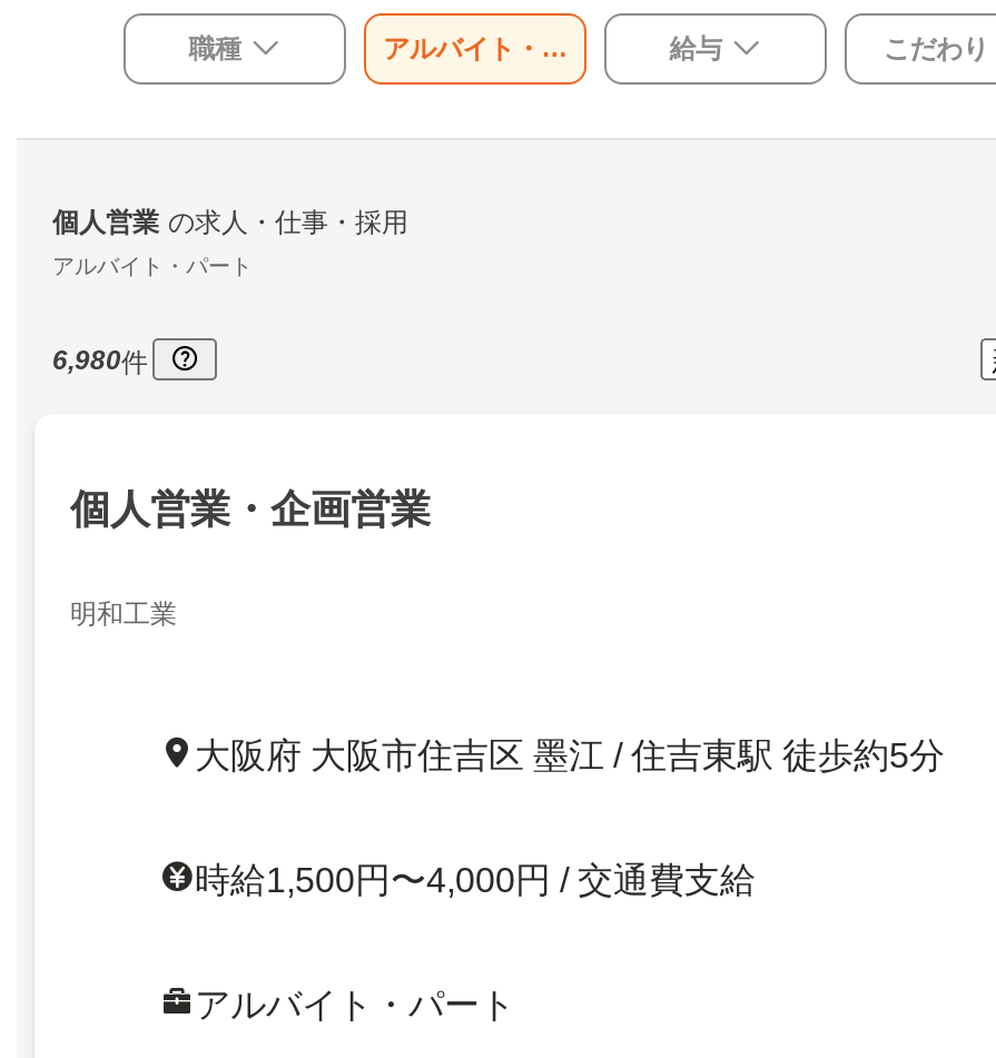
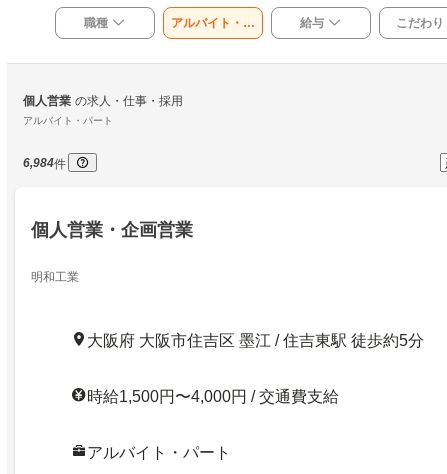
- 6,980件
+ 6,984件
